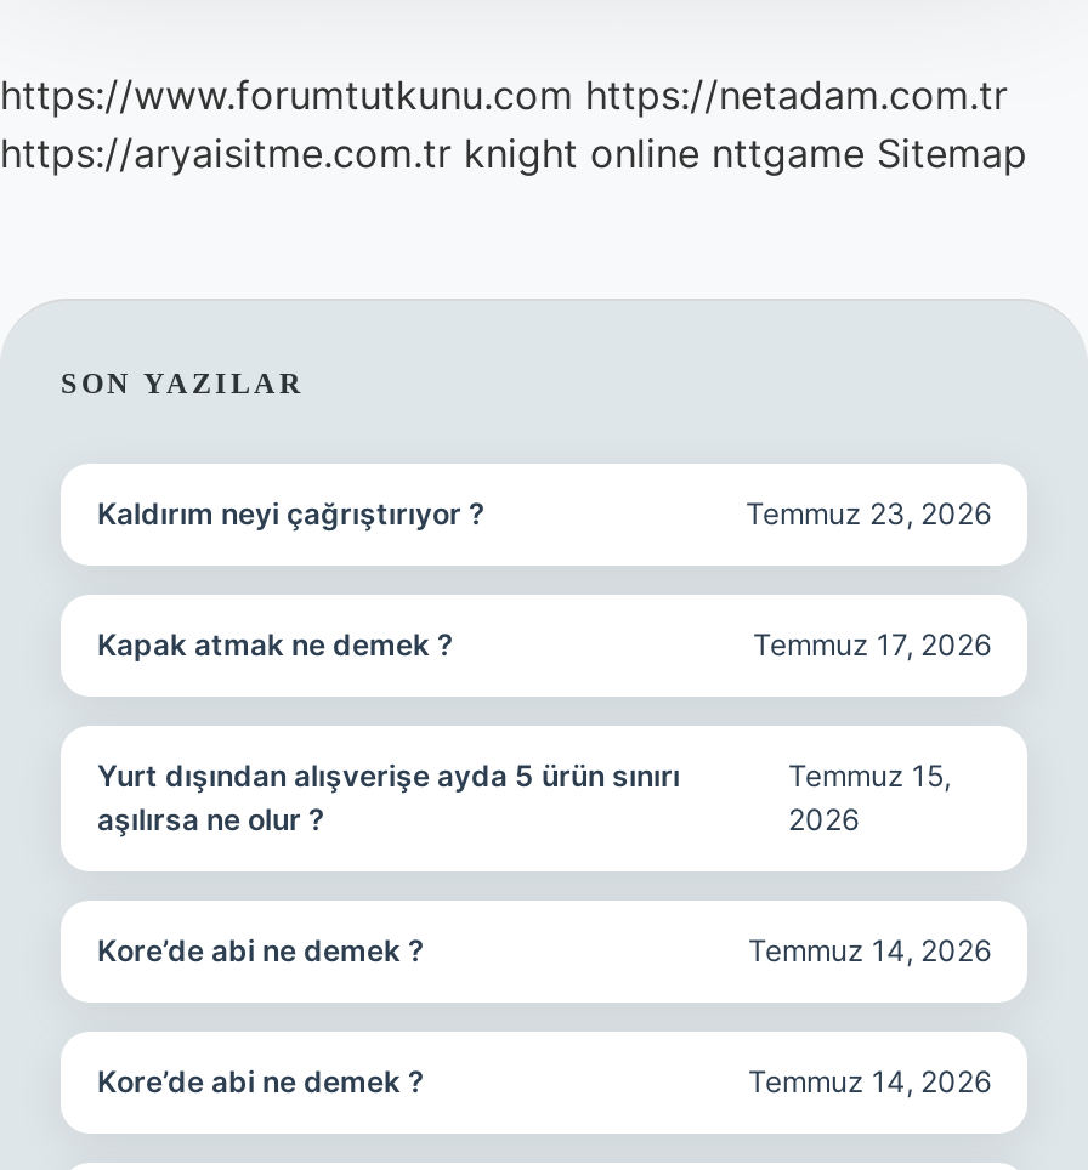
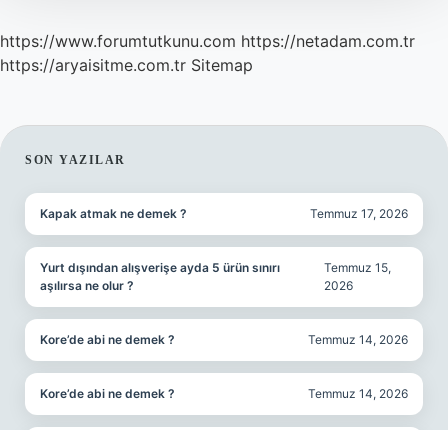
- https://aryaisitme.com.tr knight online nttgame Sitemap
+ https://aryaisitme.com.tr Sitemap

- Kaldırım neyi çağrıştırıyor ?
- Temmuz 23, 2026
